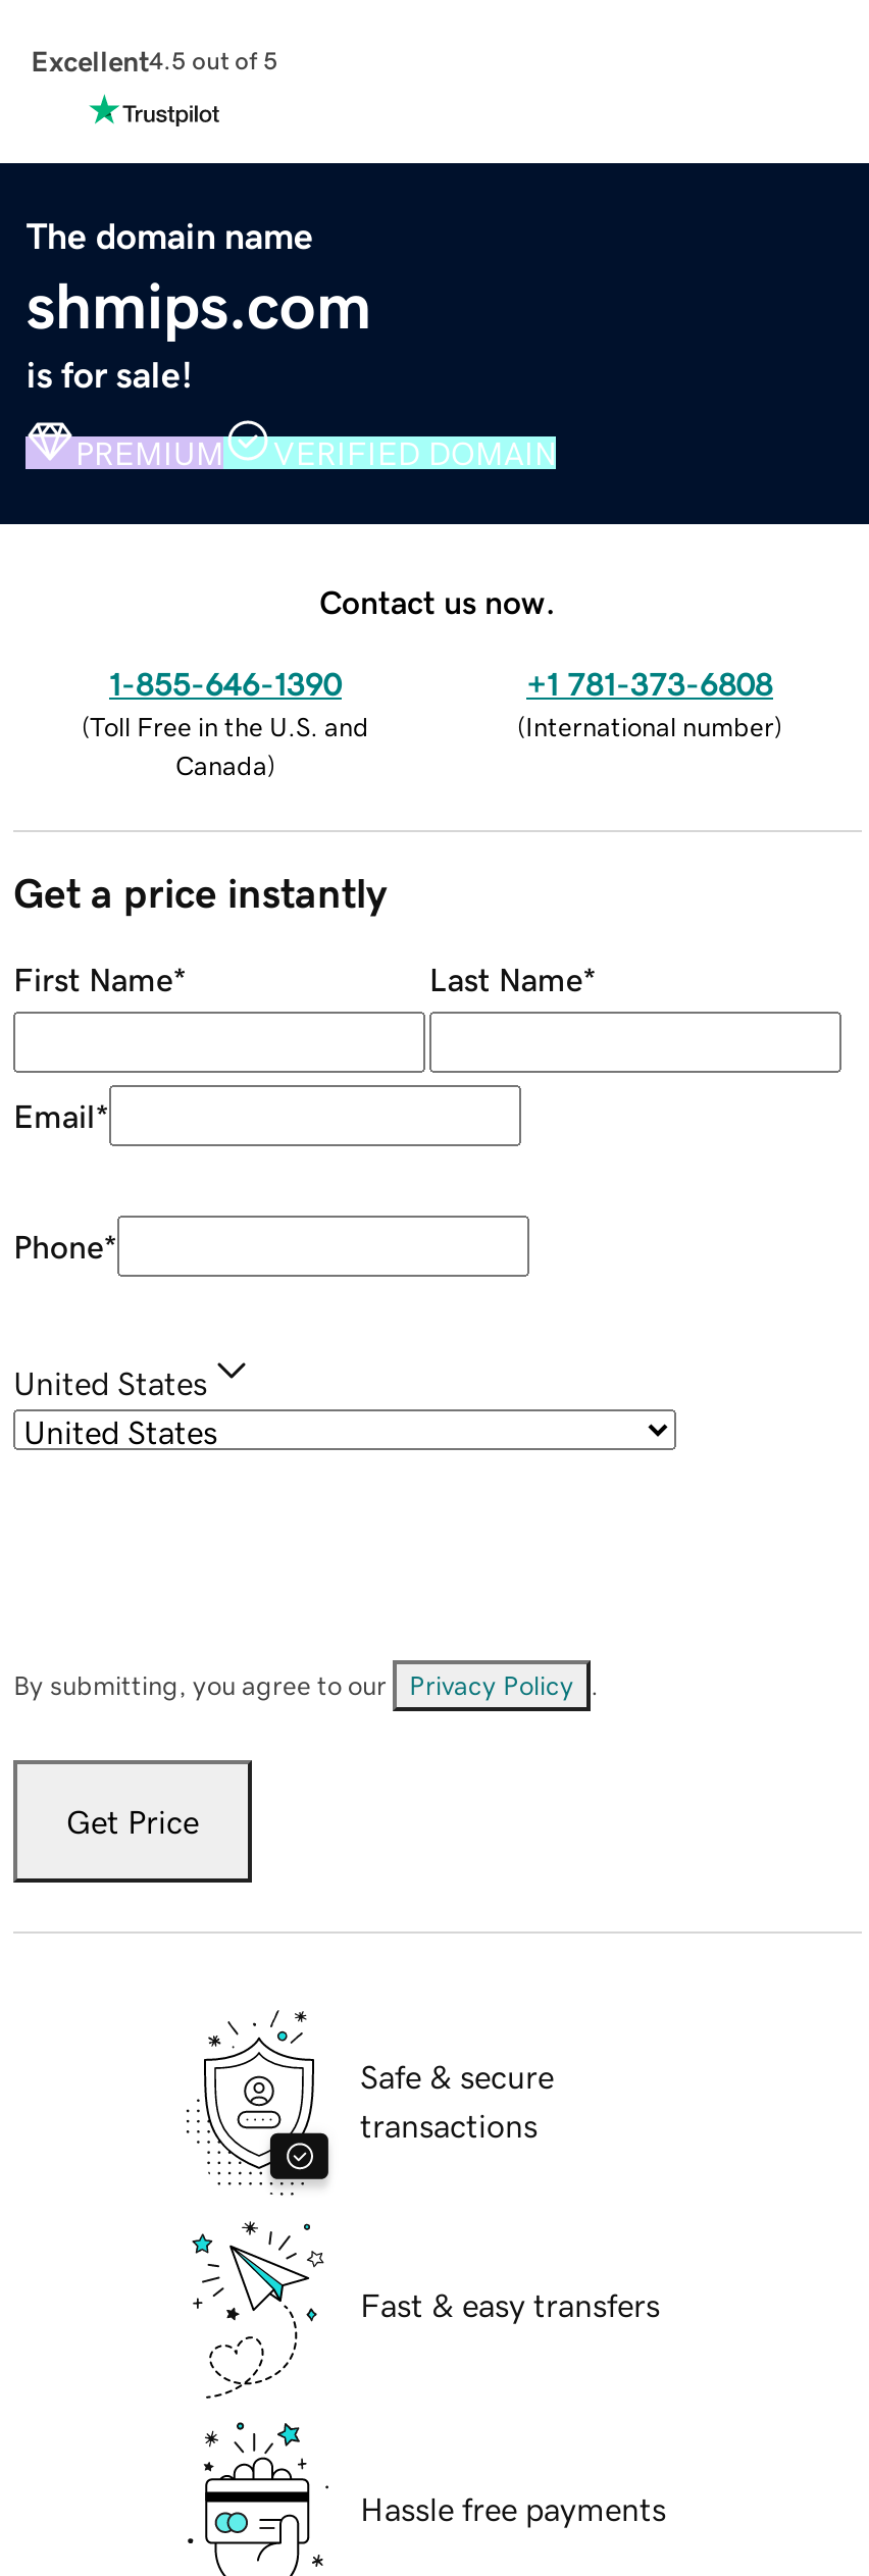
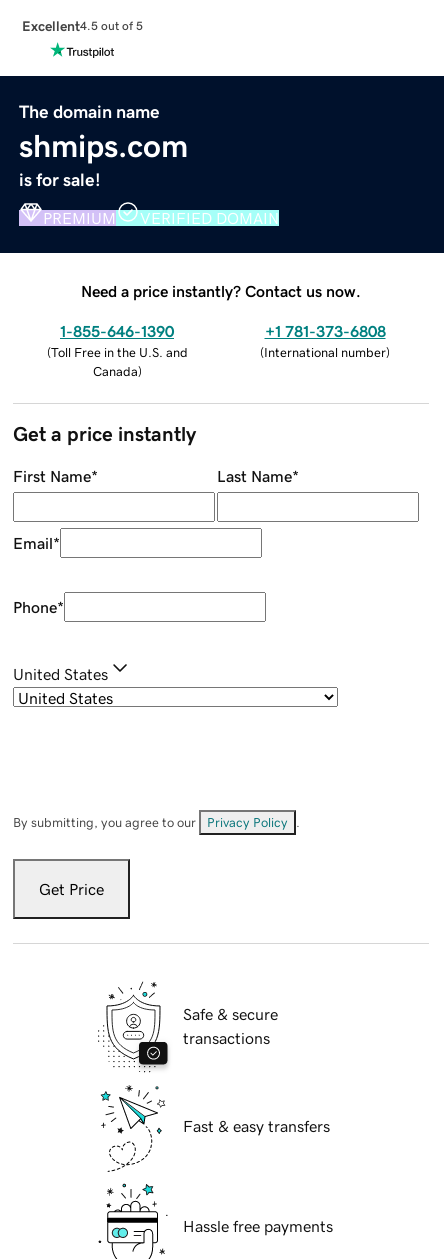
- Contact us now.
+ Need a price instantly? Contact us now.
